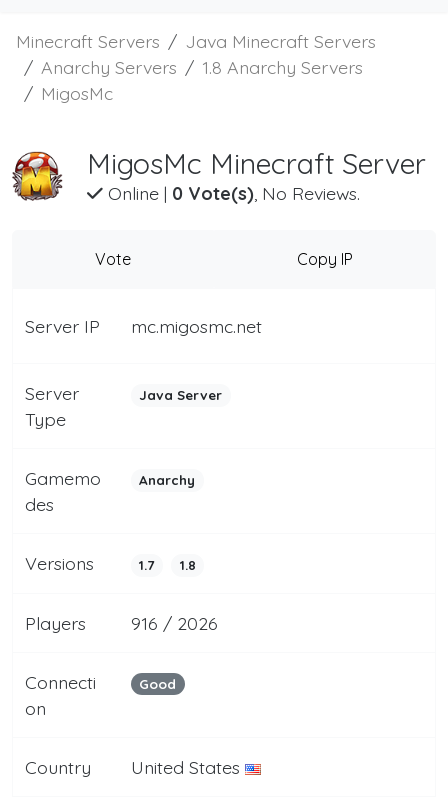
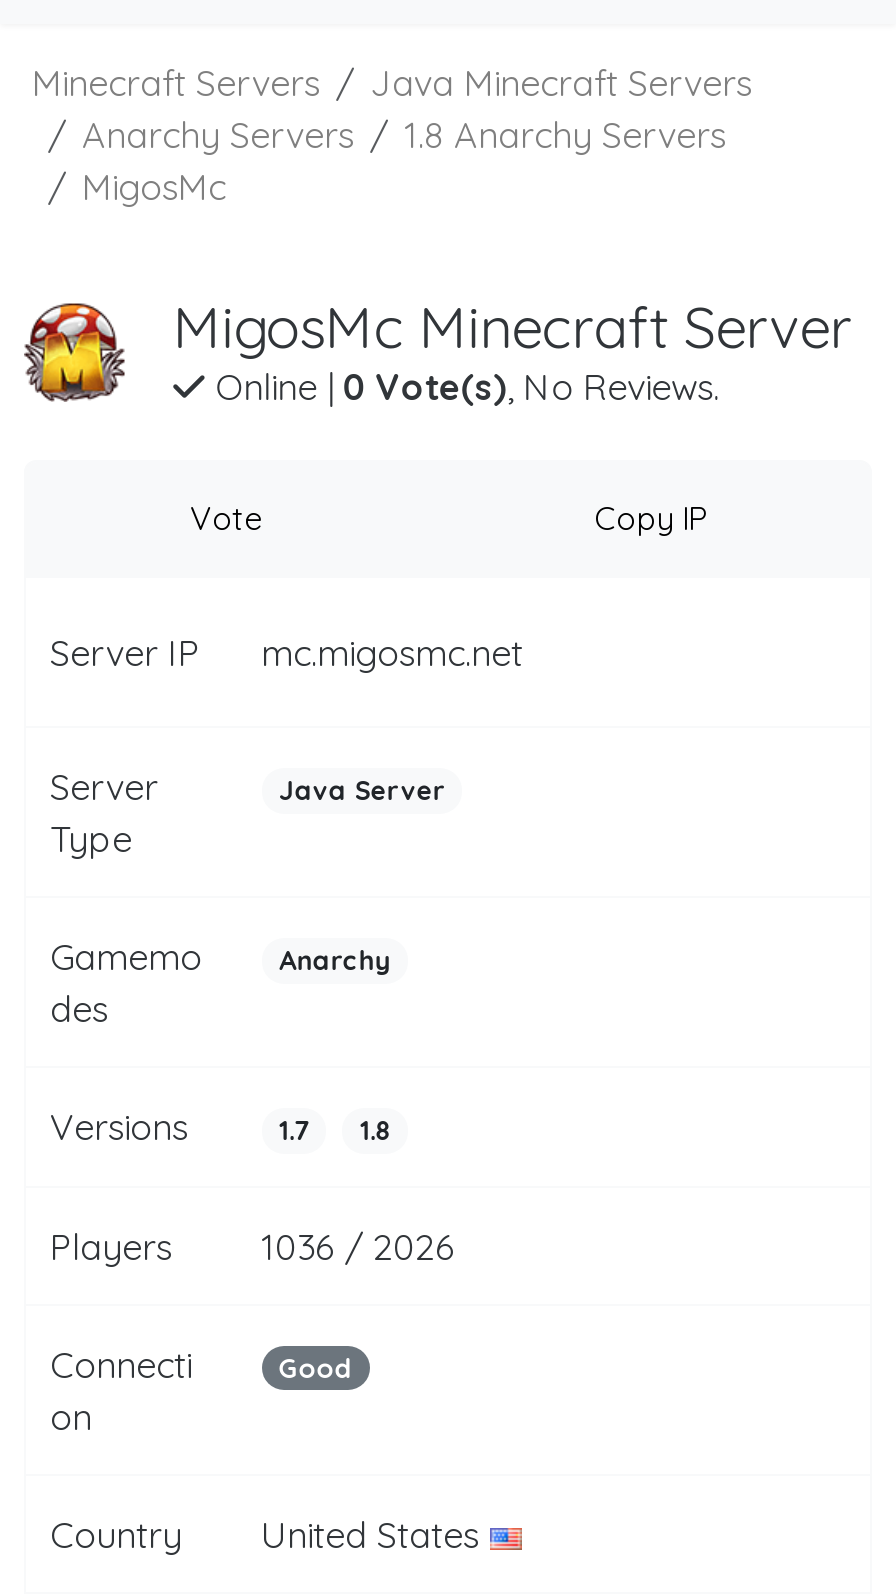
- 916 / 2026
+ 1036 / 2026
